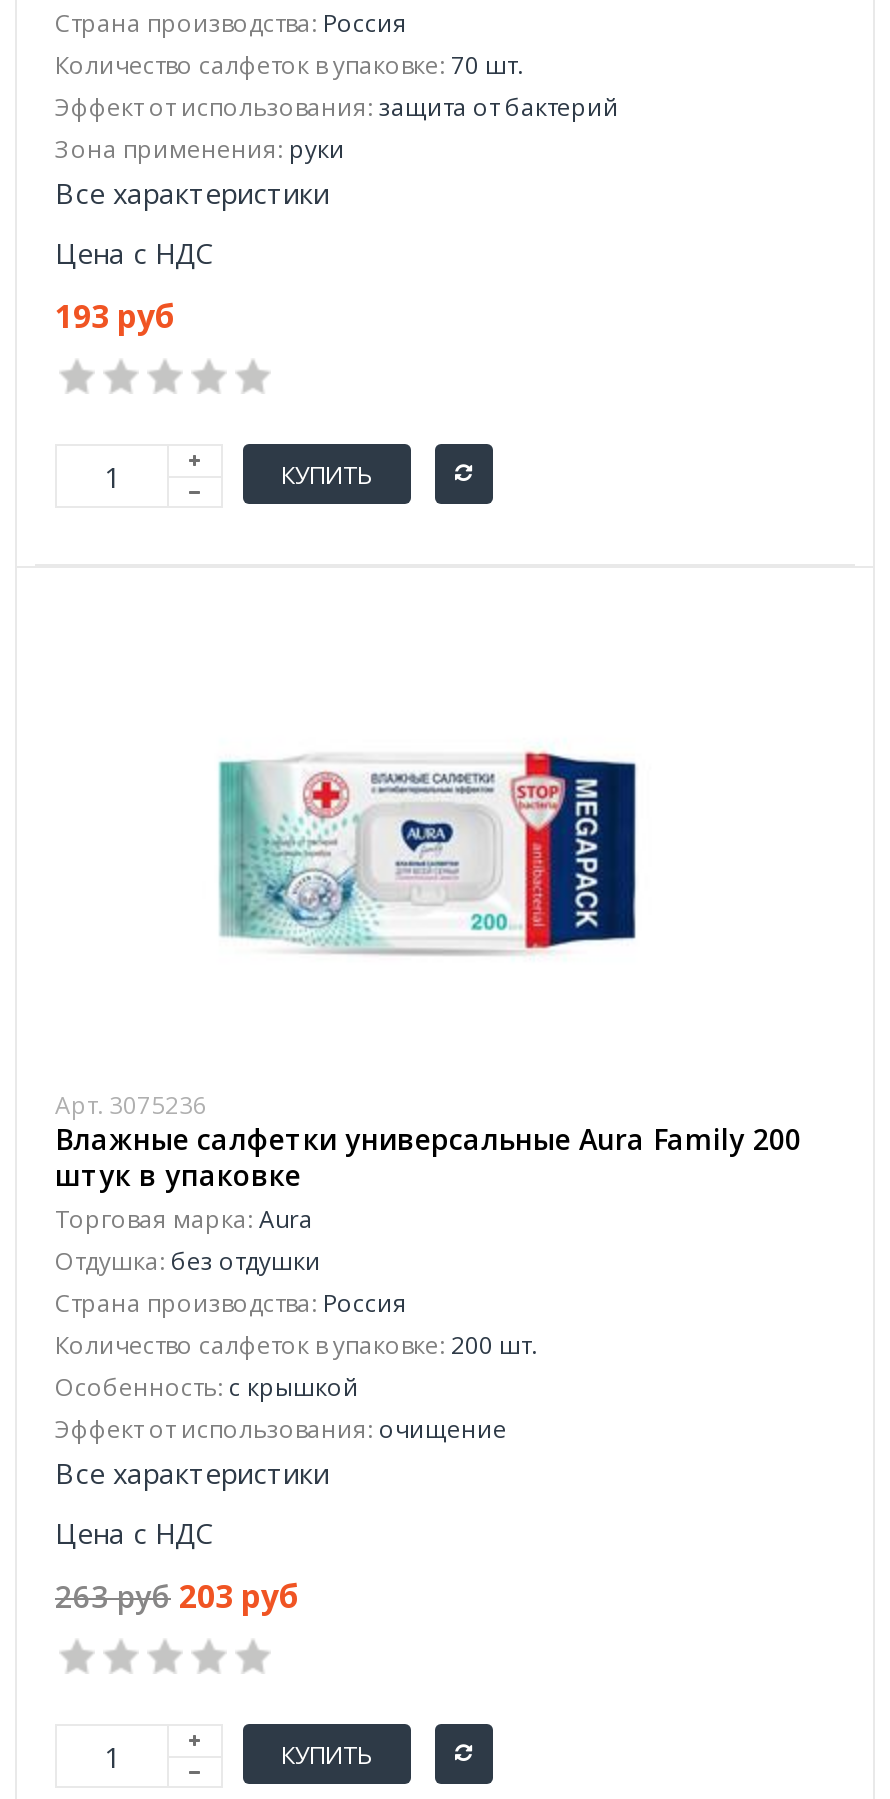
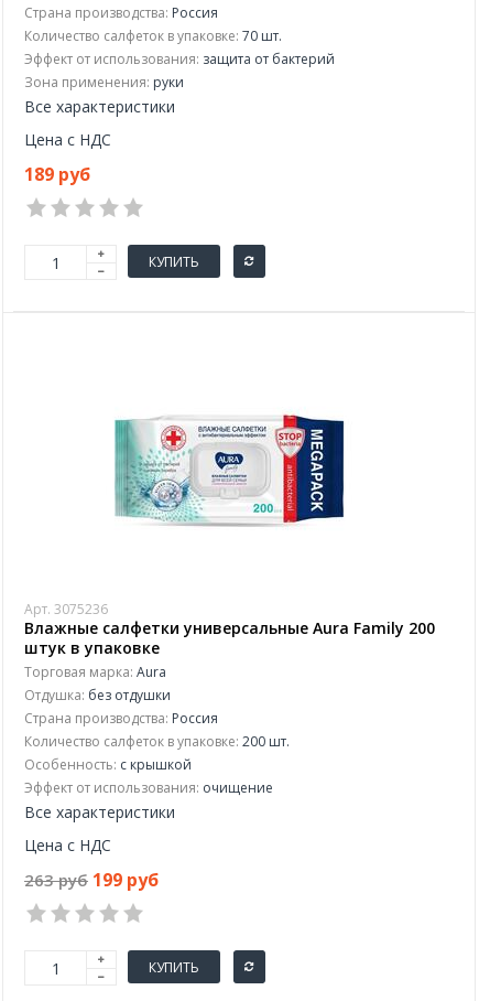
- 193 руб
+ 189 руб

- 263 руб 203 руб
+ 263 руб 199 руб
